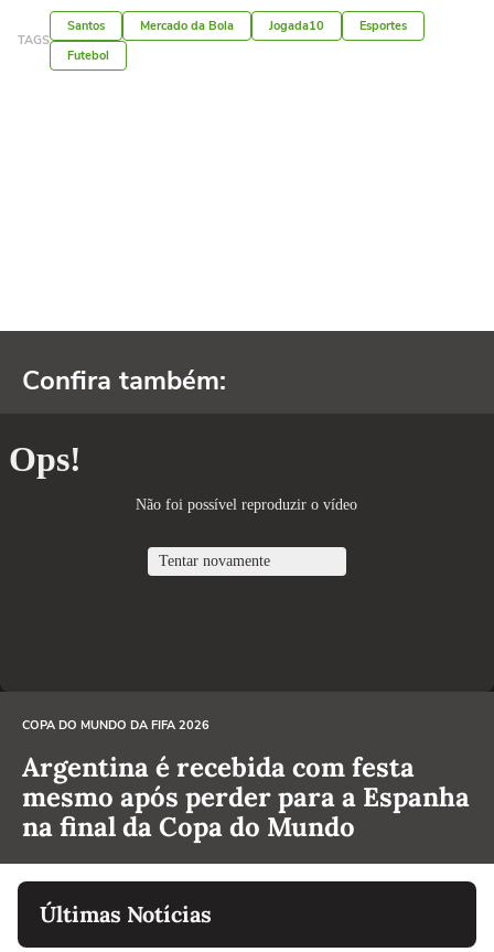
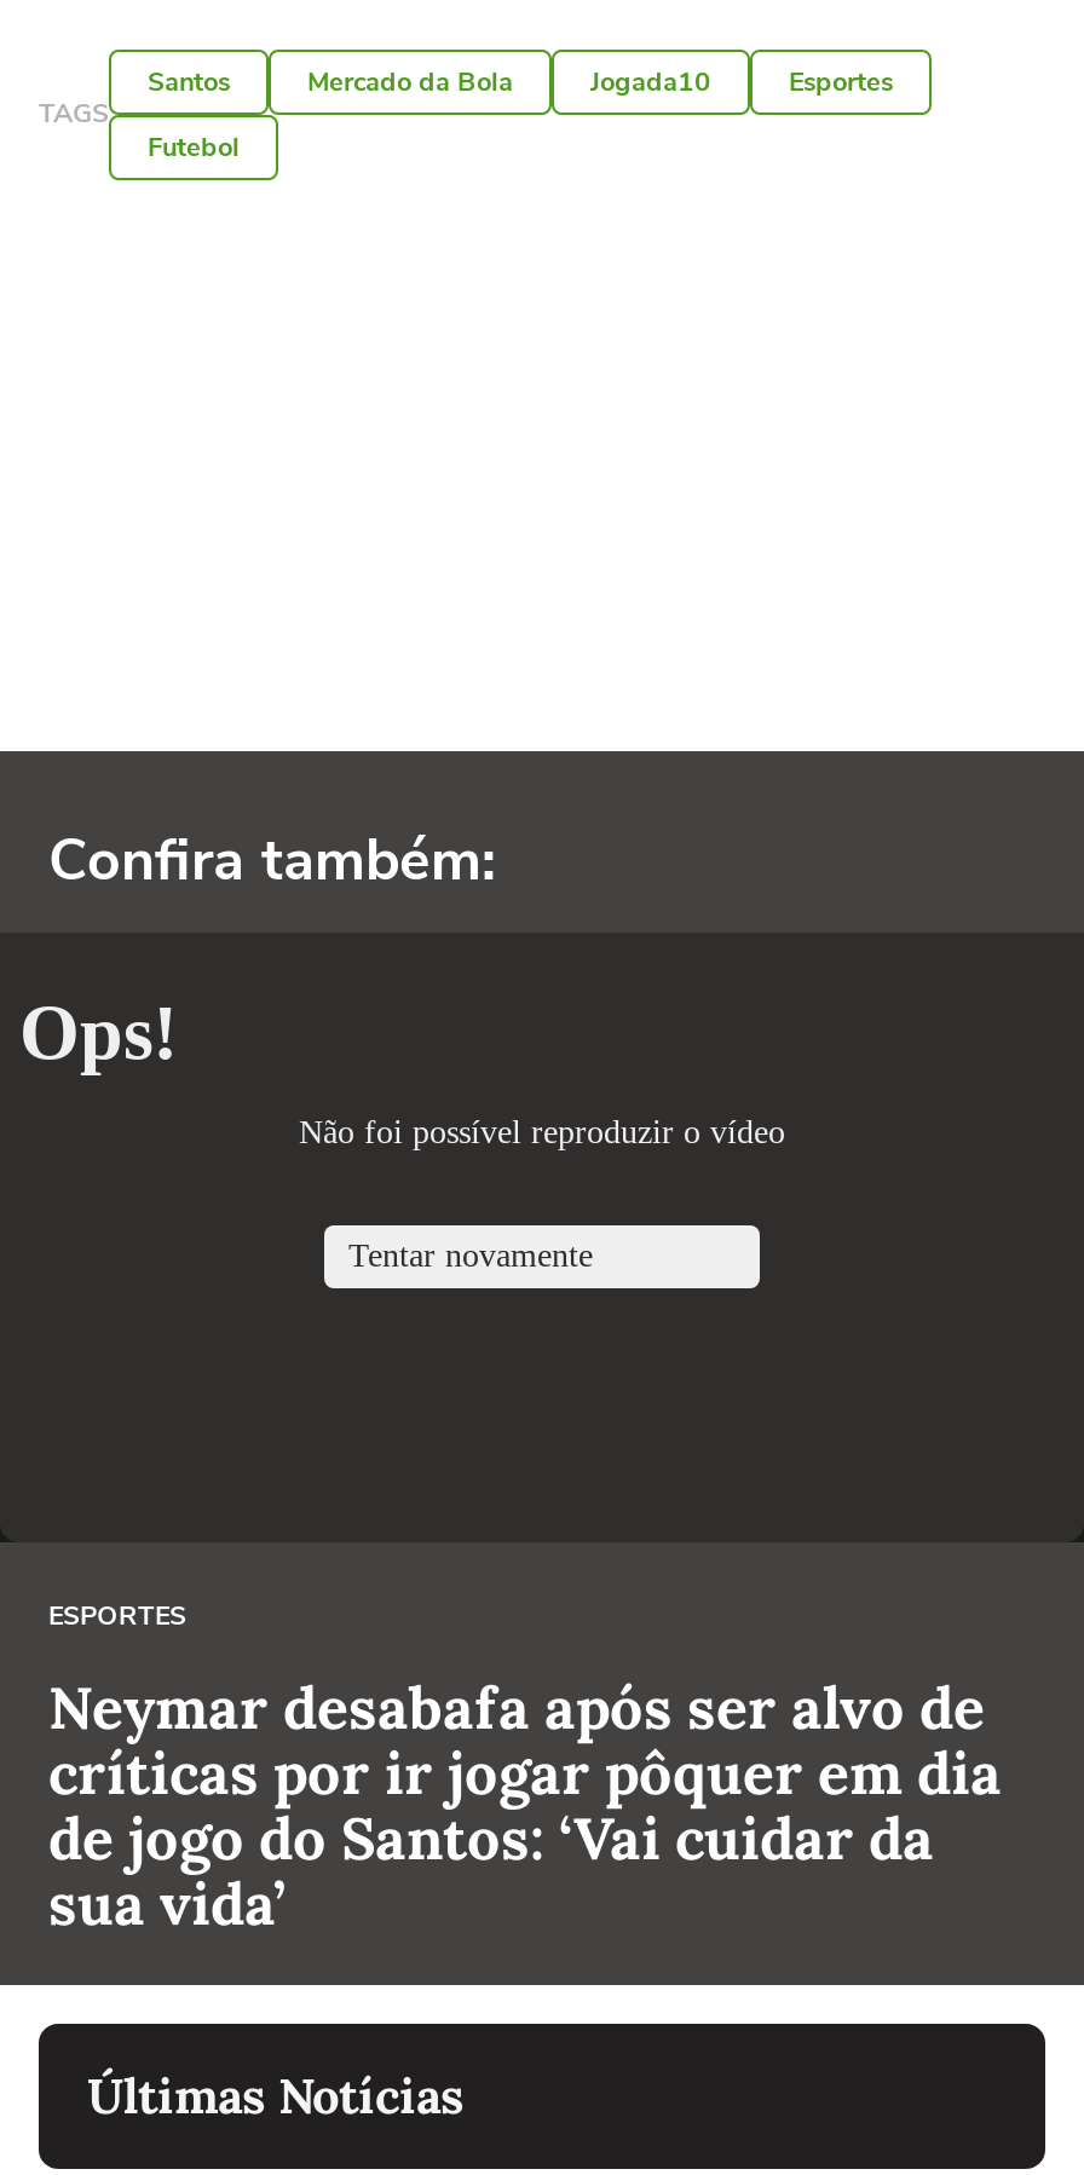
- COPA DO MUNDO DA FIFA 2026
+ ESPORTES

- Argentina é recebida com festa
- mesmo após perder para a Espanha
- na final da Copa do Mundo
+ Neymar desabafa após ser alvo de
+ críticas por ir jogar pôquer em dia
+ de jogo do Santos: ‘Vai cuidar da
+ sua vida’
